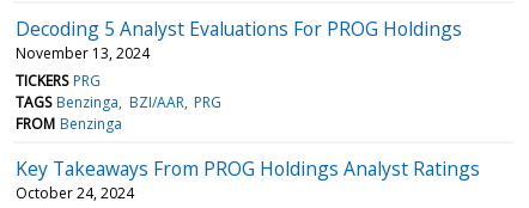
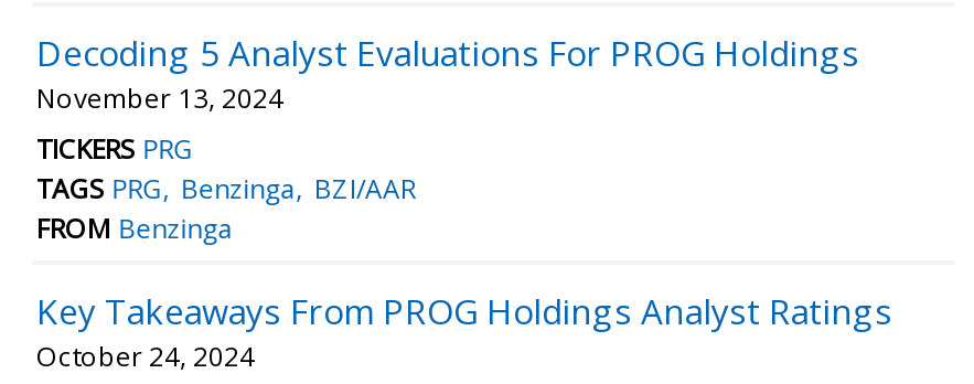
- TAGS Benzinga BZI/AAR PRG
+ TAGS PRG Benzinga BZI/AAR
